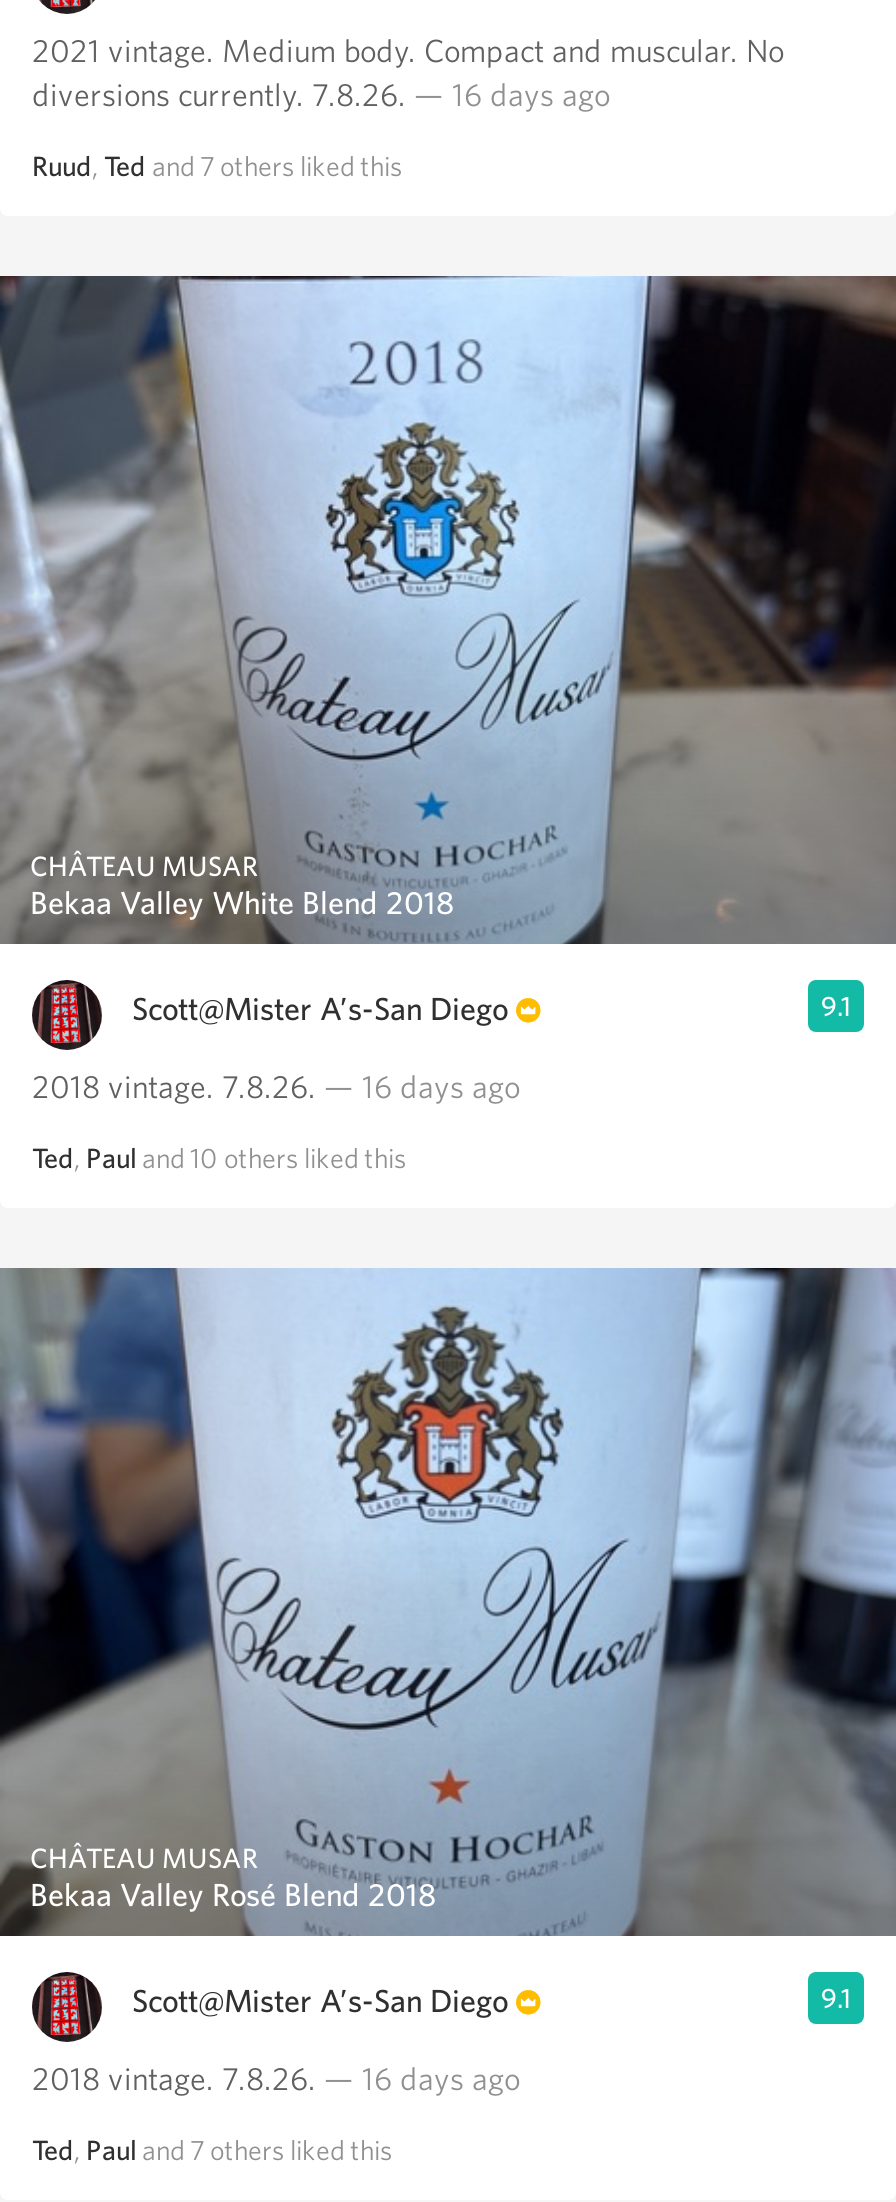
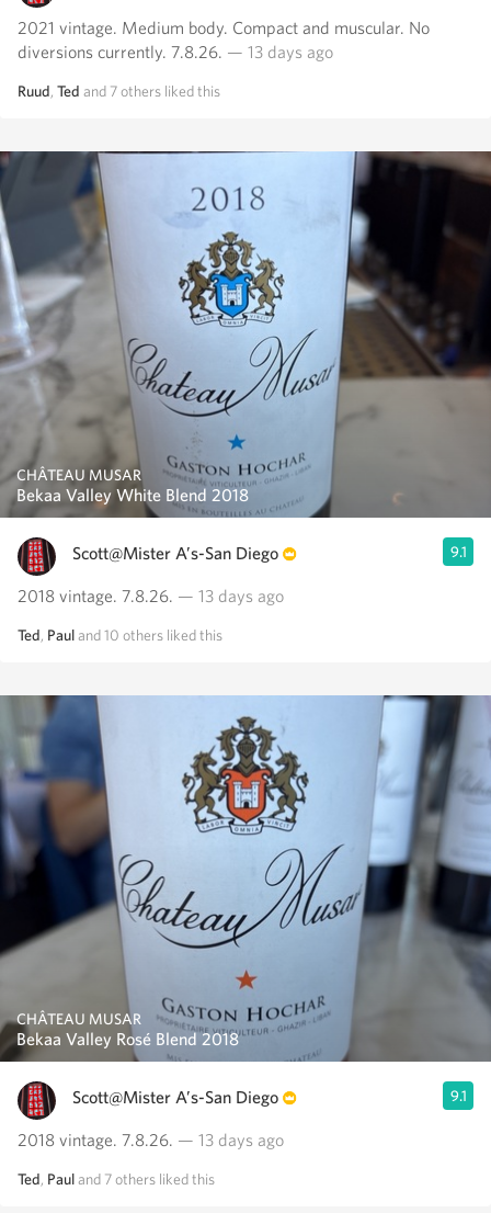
- diversions currently. 7.8.26. — 16 days ago
+ diversions currently. 7.8.26. — 13 days ago

- 2018 vintage. 7.8.26. — 16 days ago
+ 2018 vintage. 7.8.26. — 13 days ago

- 2018 vintage. 7.8.26. — 16 days ago
+ 2018 vintage. 7.8.26. — 13 days ago
